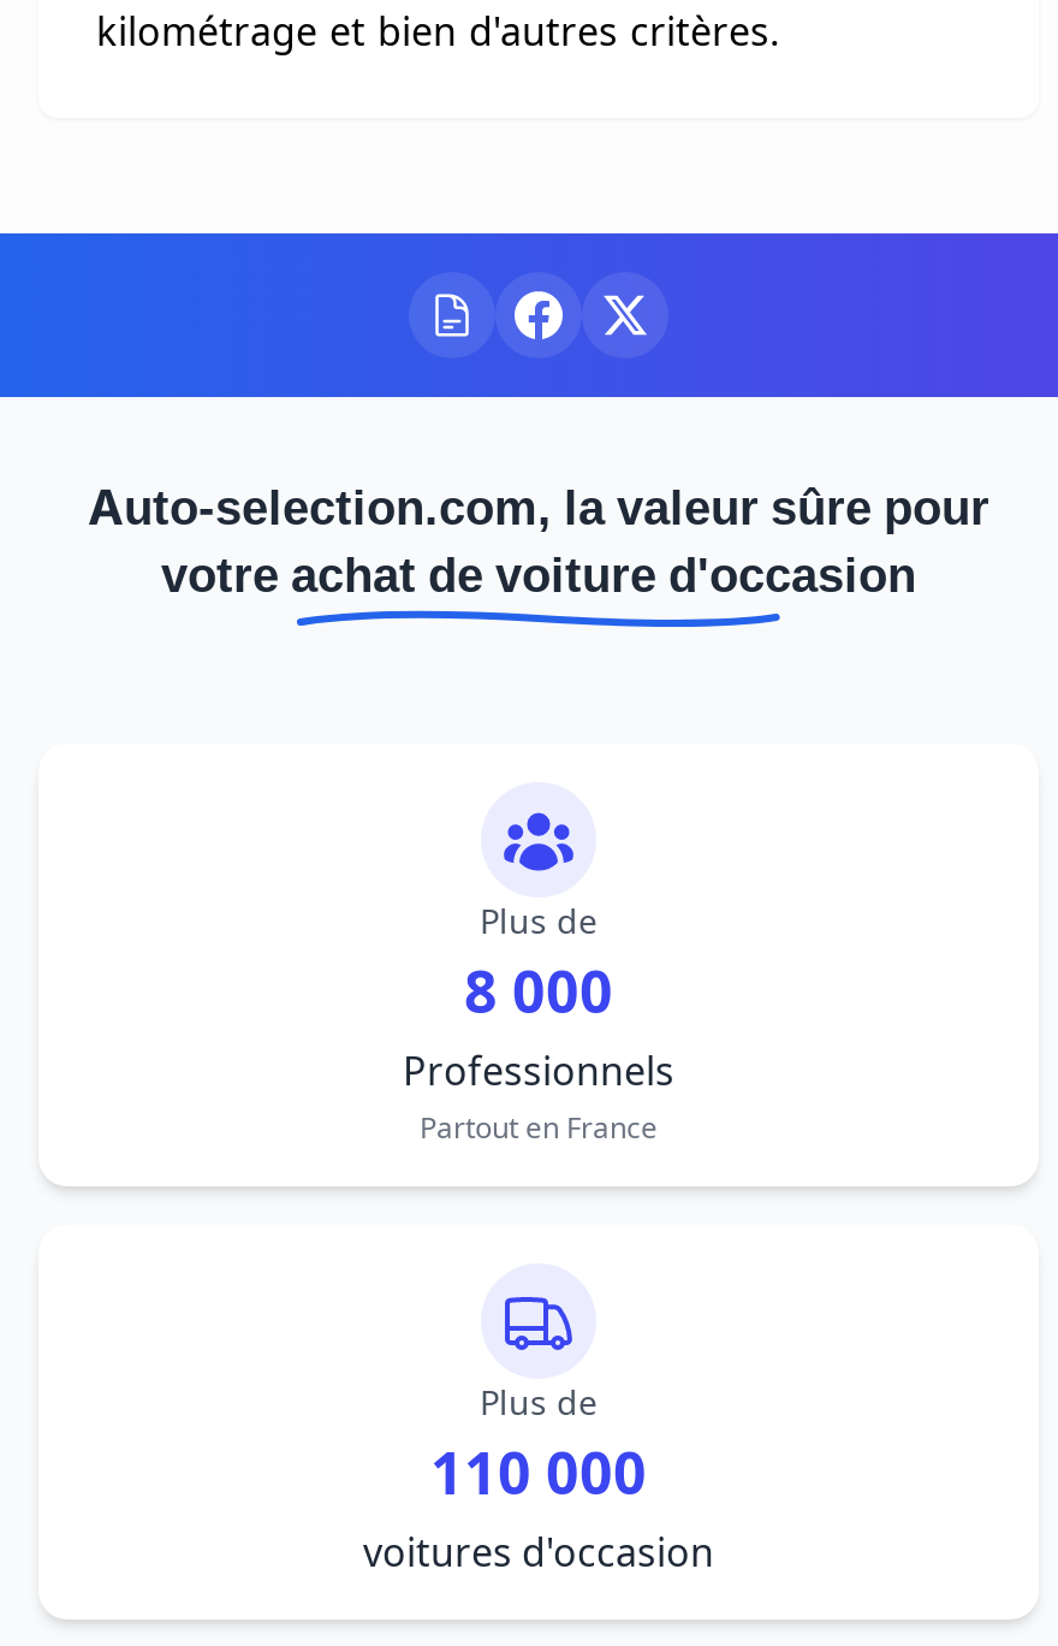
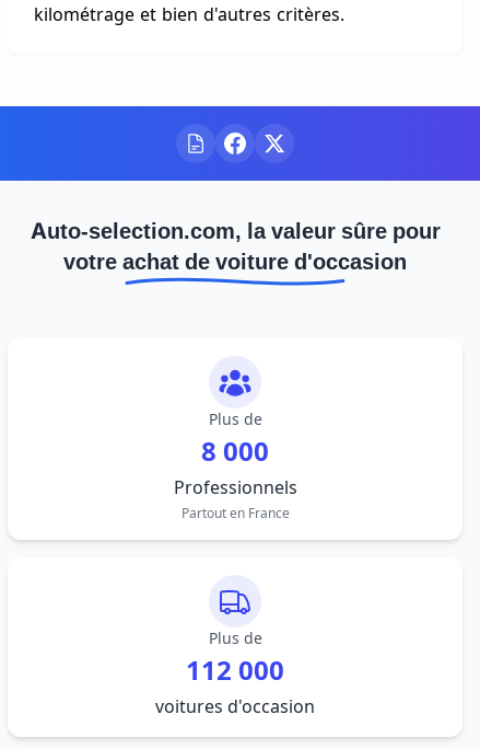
- 110 000
+ 112 000
